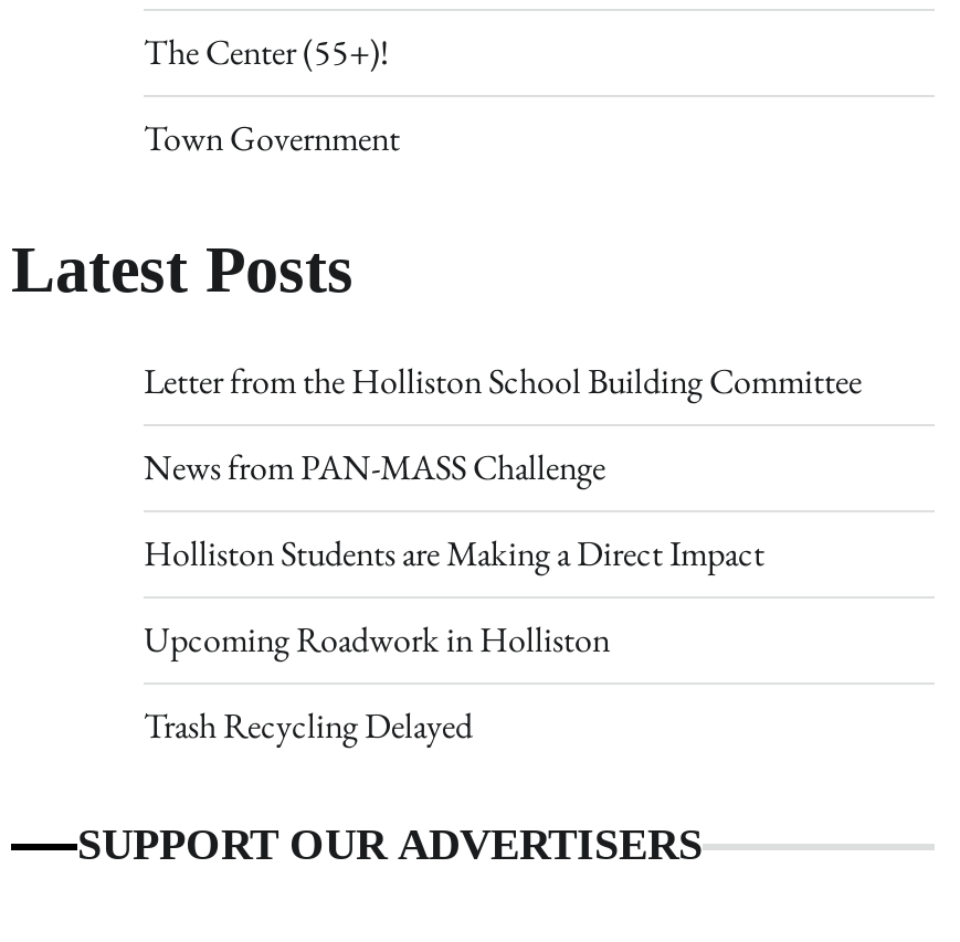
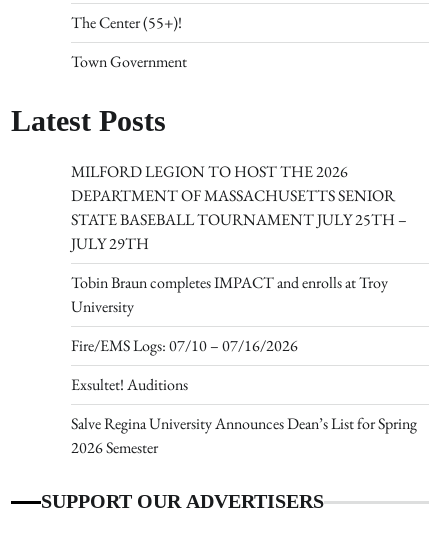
- Letter from the Holliston School Building Committee
+ MILFORD LEGION TO HOST THE 2026
+ DEPARTMENT OF MASSACHUSETTS SENIOR
+ STATE BASEBALL TOURNAMENT JULY 25TH –
+ JULY 29TH

- News from PAN-MASS Challenge
+ Tobin Braun completes IMPACT and enrolls at Troy
+ University

- Holliston Students are Making a Direct Impact
+ Fire/EMS Logs: 07/10 – 07/16/2026

- Upcoming Roadwork in Holliston
+ Exsultet! Auditions

- Trash Recycling Delayed
+ Salve Regina University Announces Dean’s List for Spring
+ 2026 Semester
